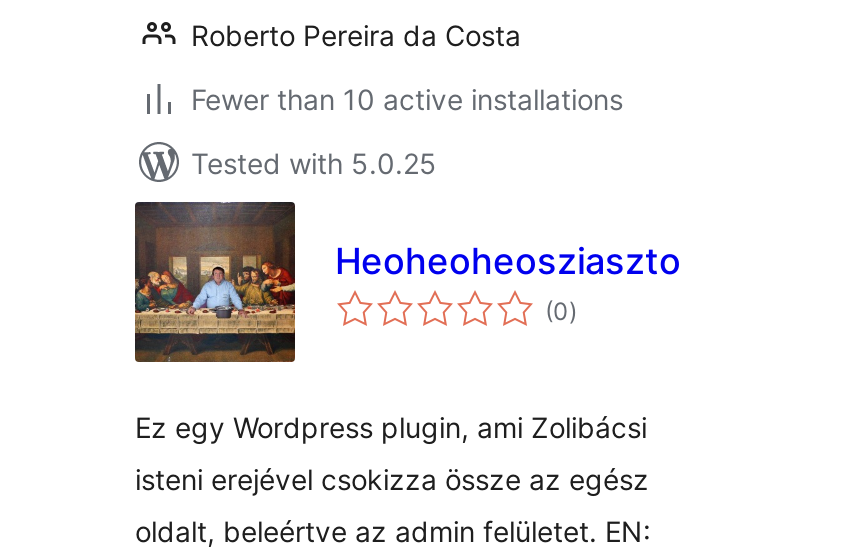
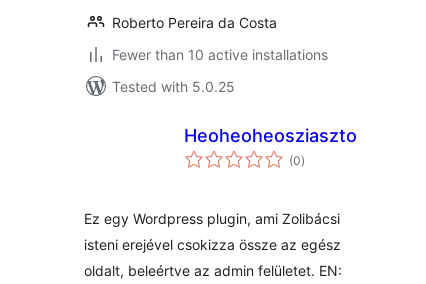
- [image]
